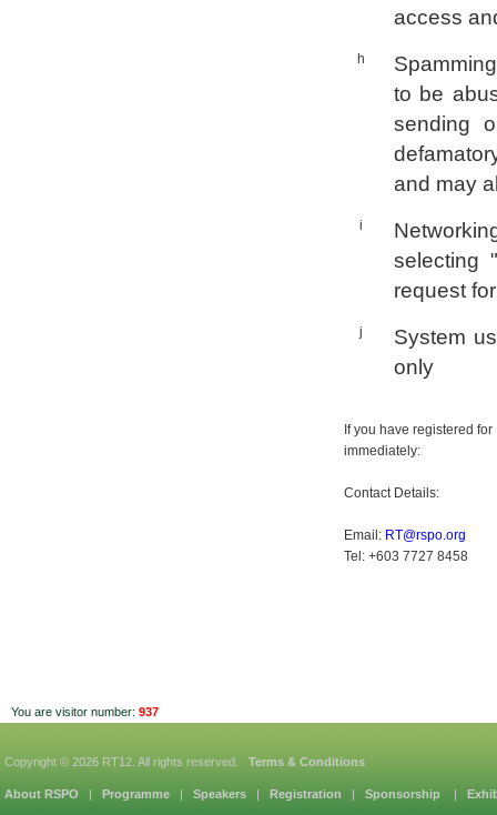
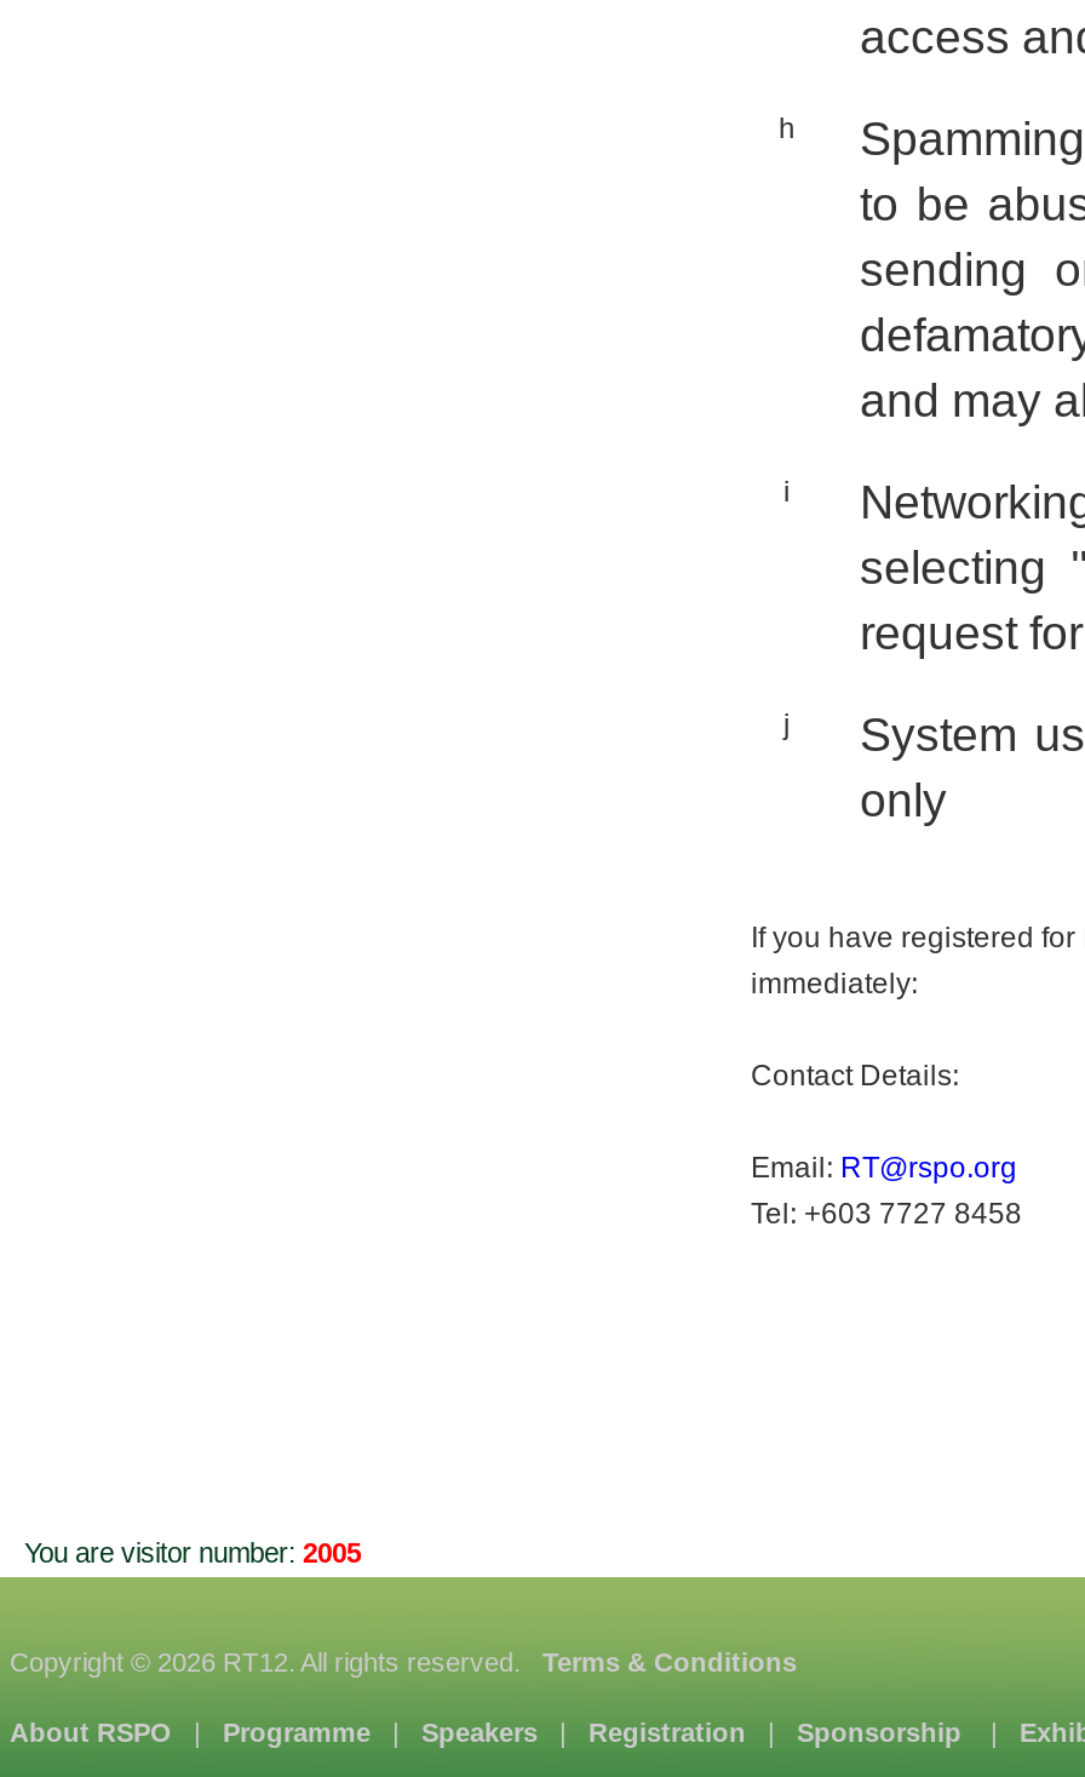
- You are visitor number: 937
+ You are visitor number: 2005
